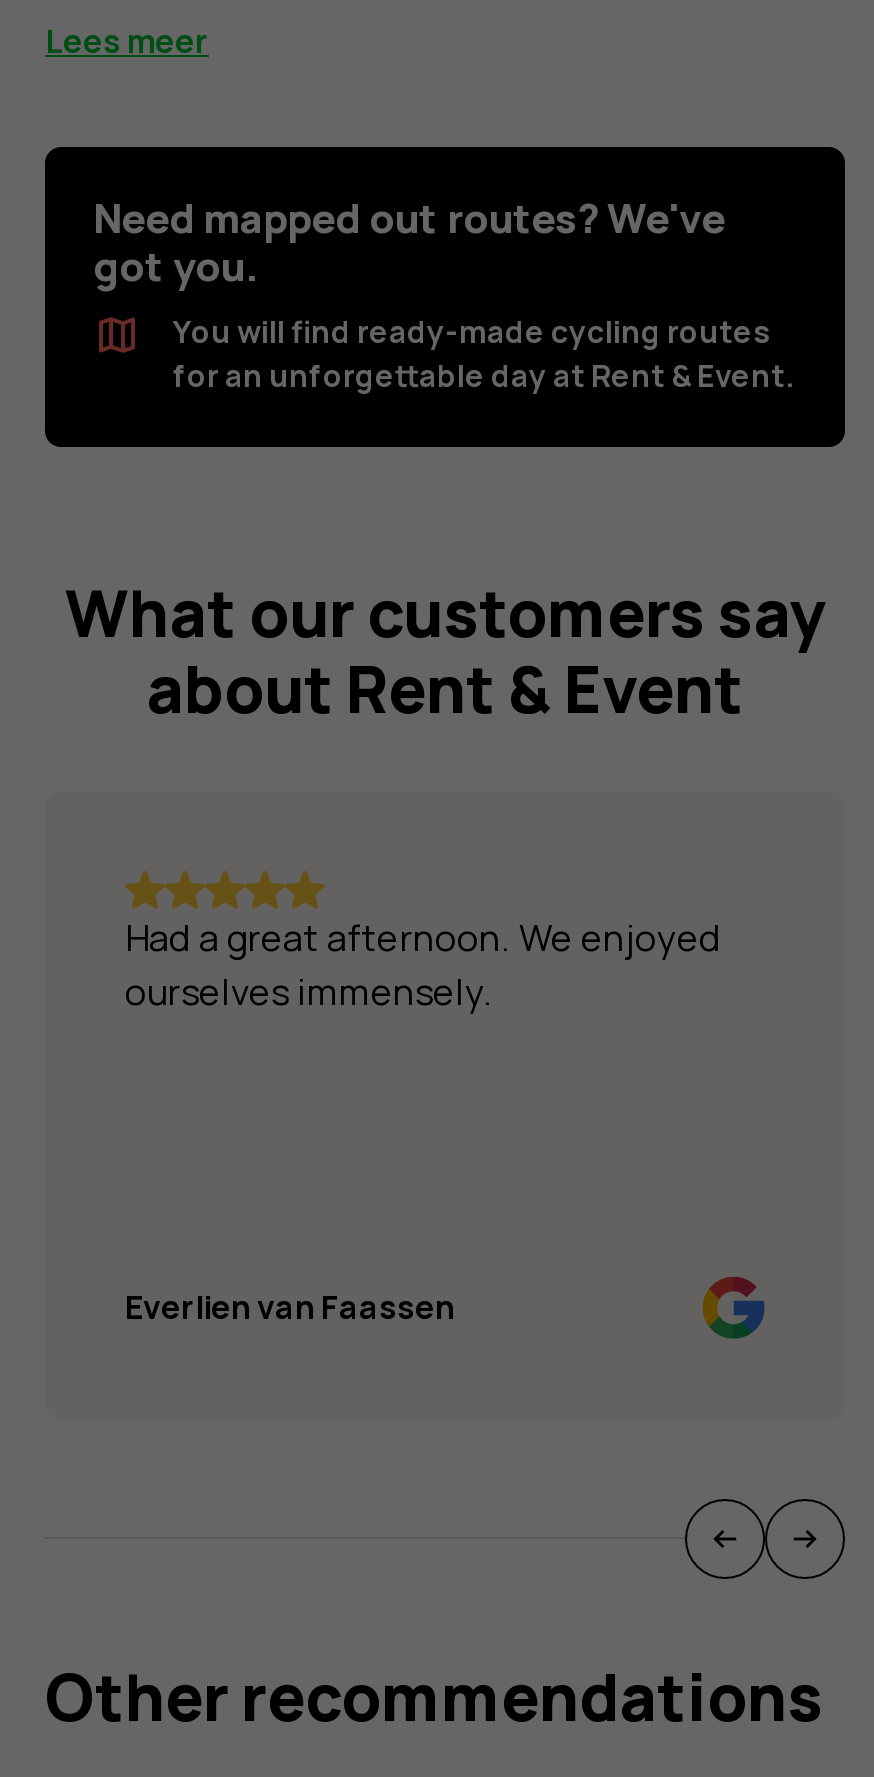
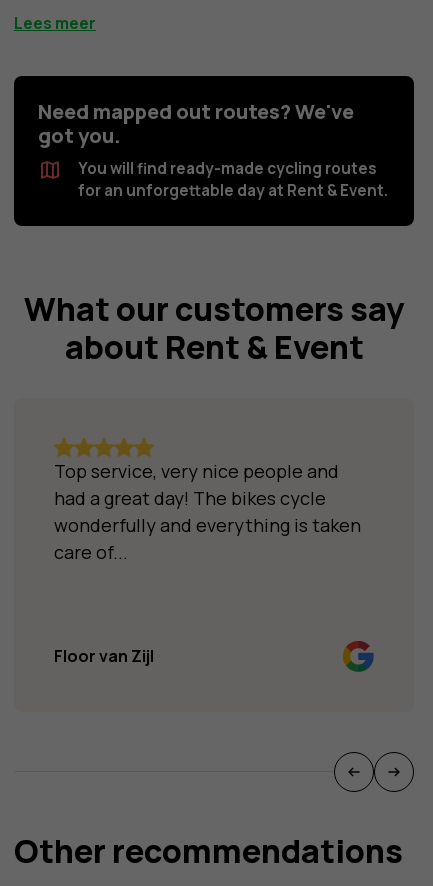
- Had a great afternoon. We enjoyed
- ourselves immensely.
+ Top service, very nice people and
+ had a great day! The bikes cycle
+ wonderfully and everything is taken
+ care of...

- Everlien van Faassen
+ Floor van Zijl
